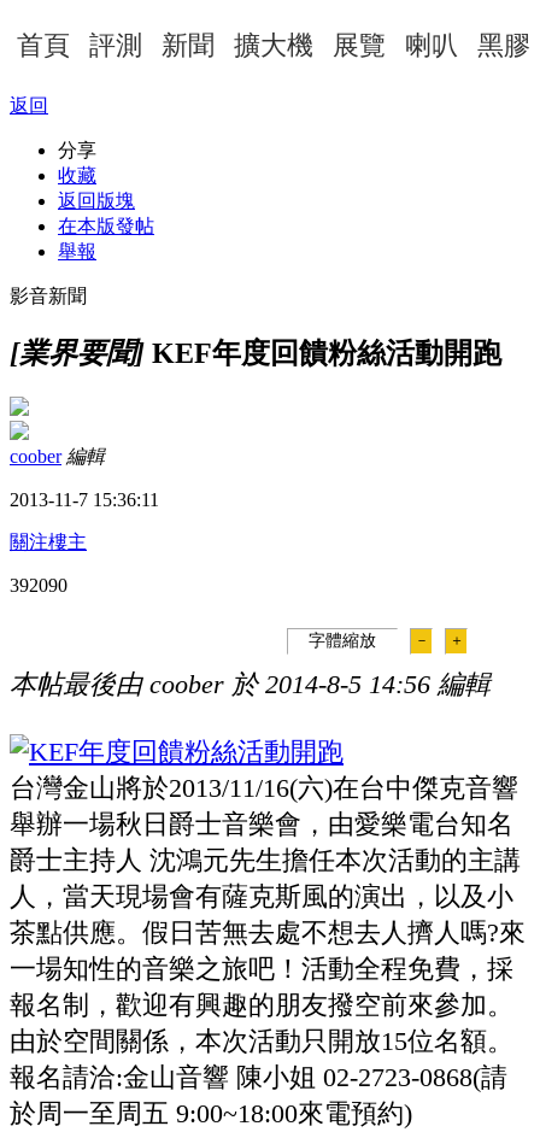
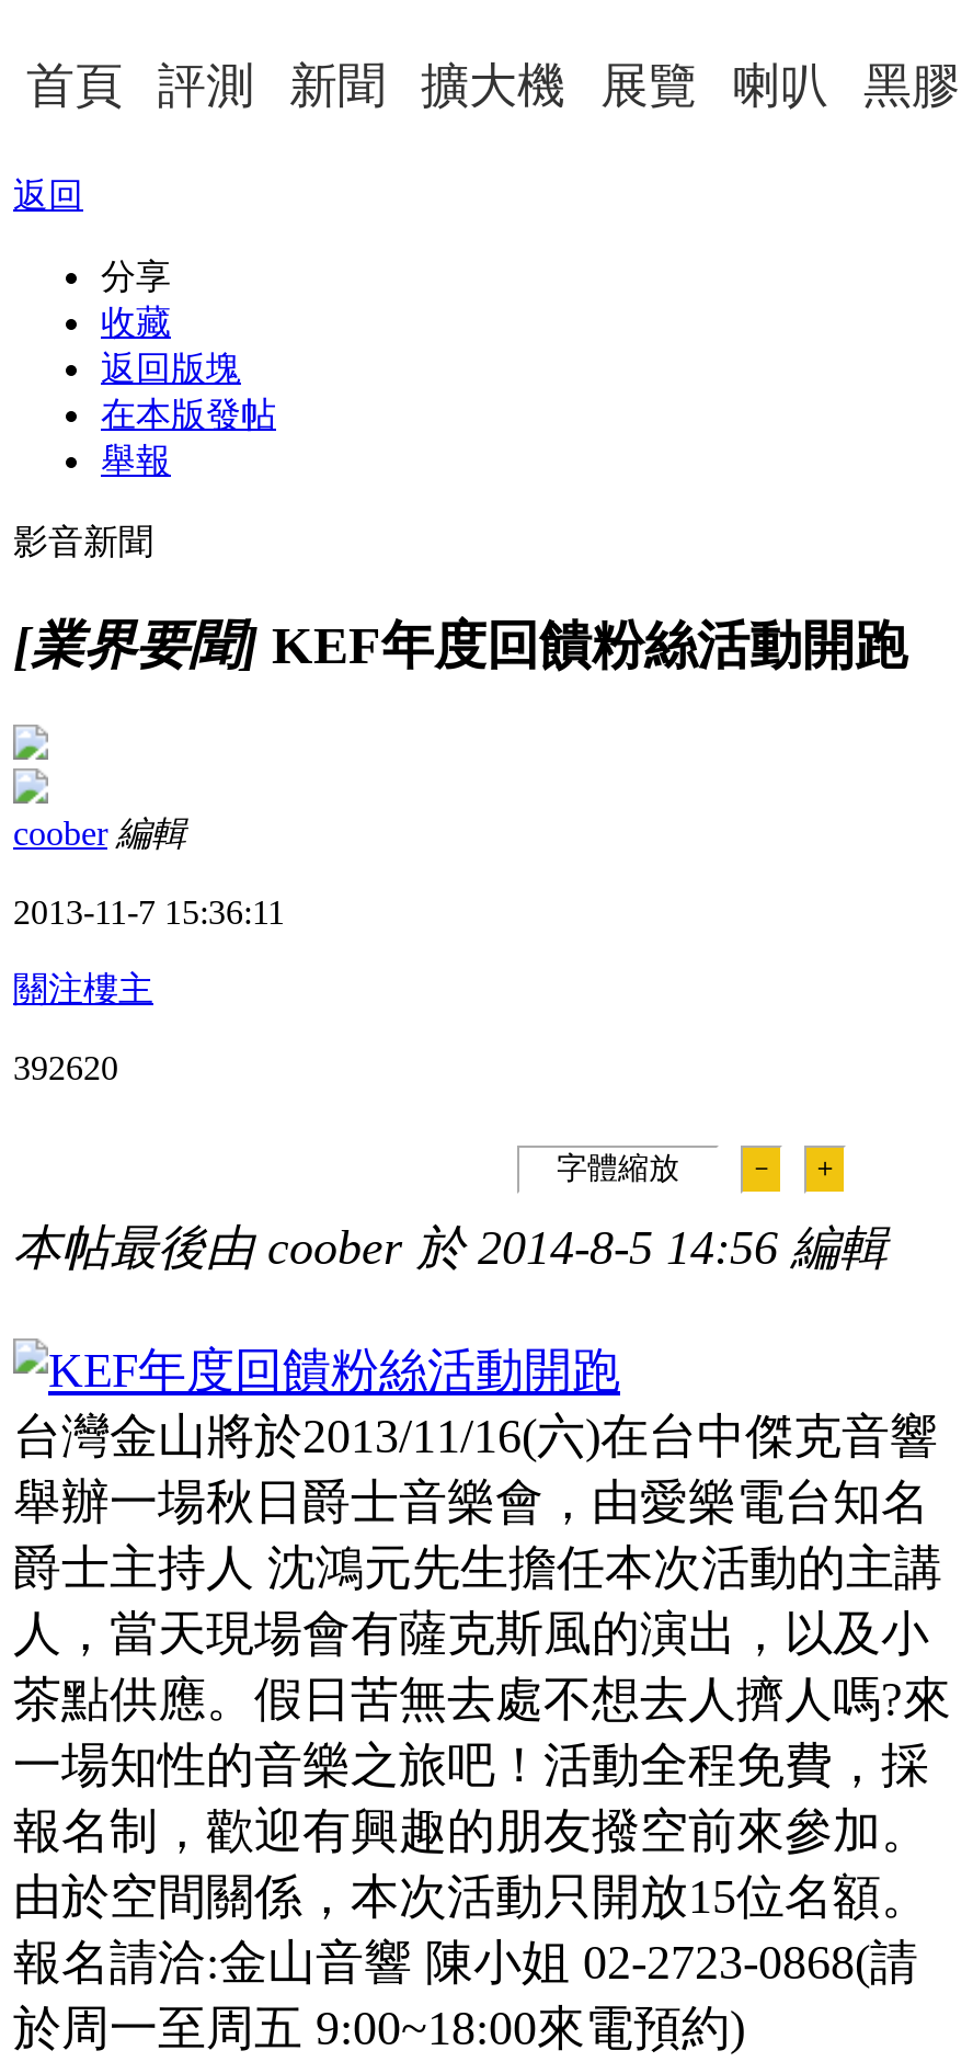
- 392090
+ 392620
